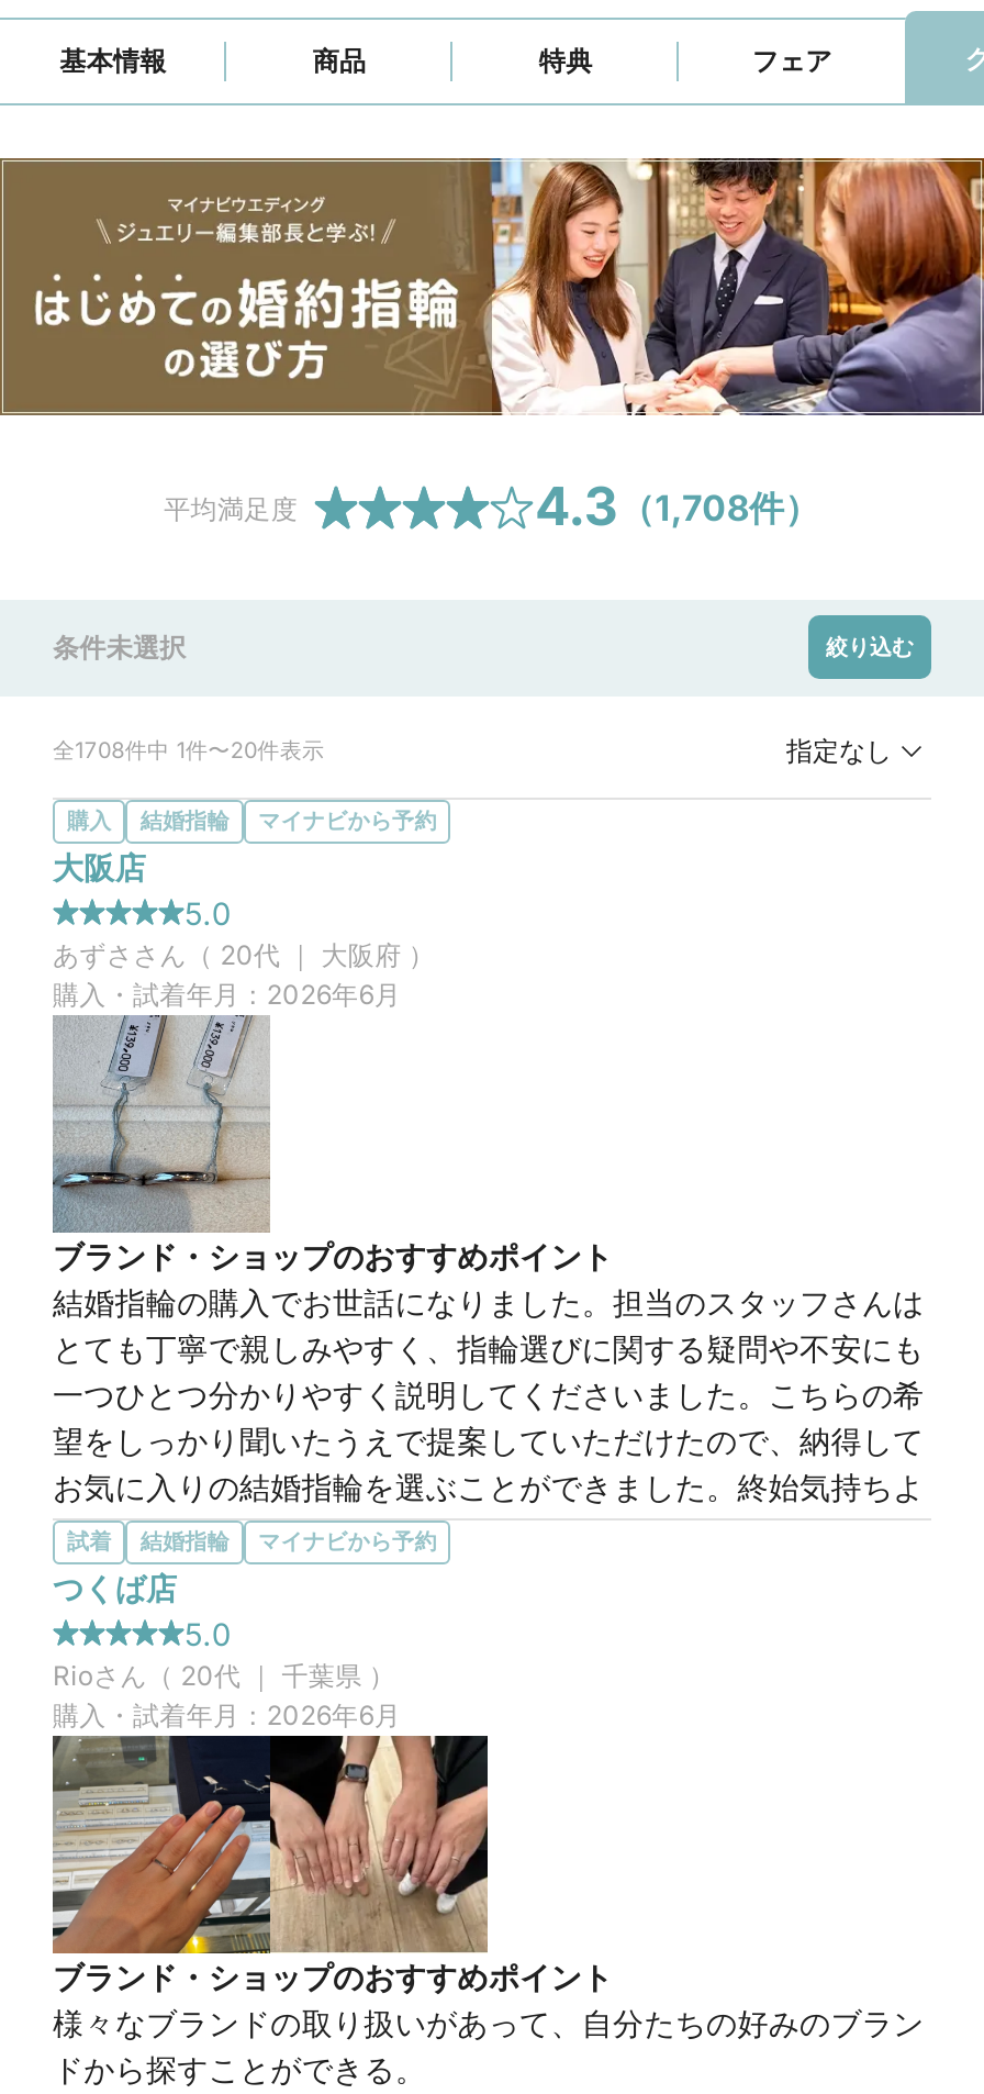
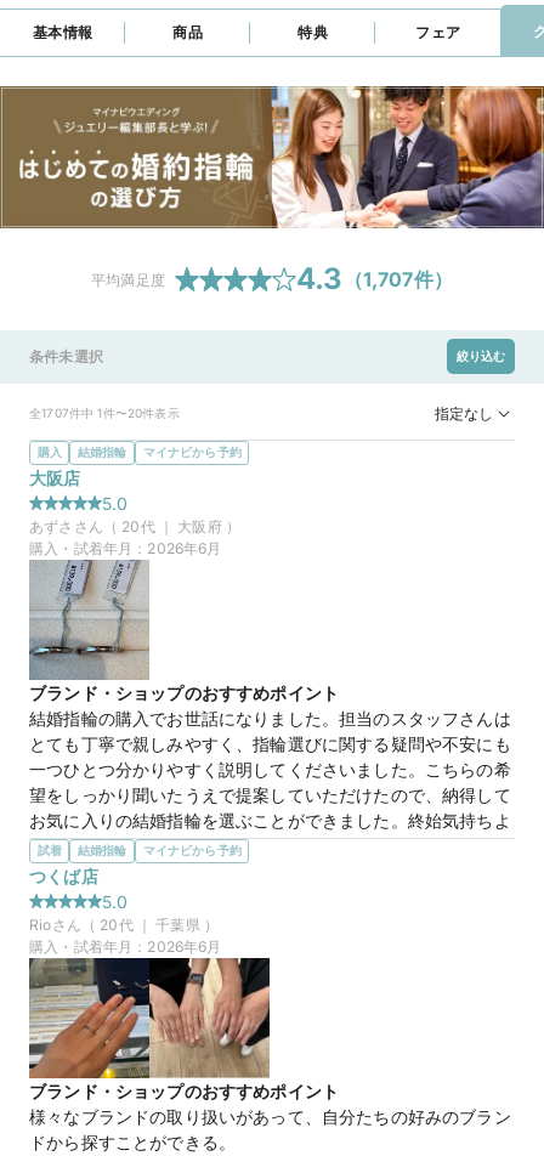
- 4.3（1,708件）
+ 4.3（1,707件）

- 全1708件中 1件〜20件表示
+ 全1707件中 1件〜20件表示
